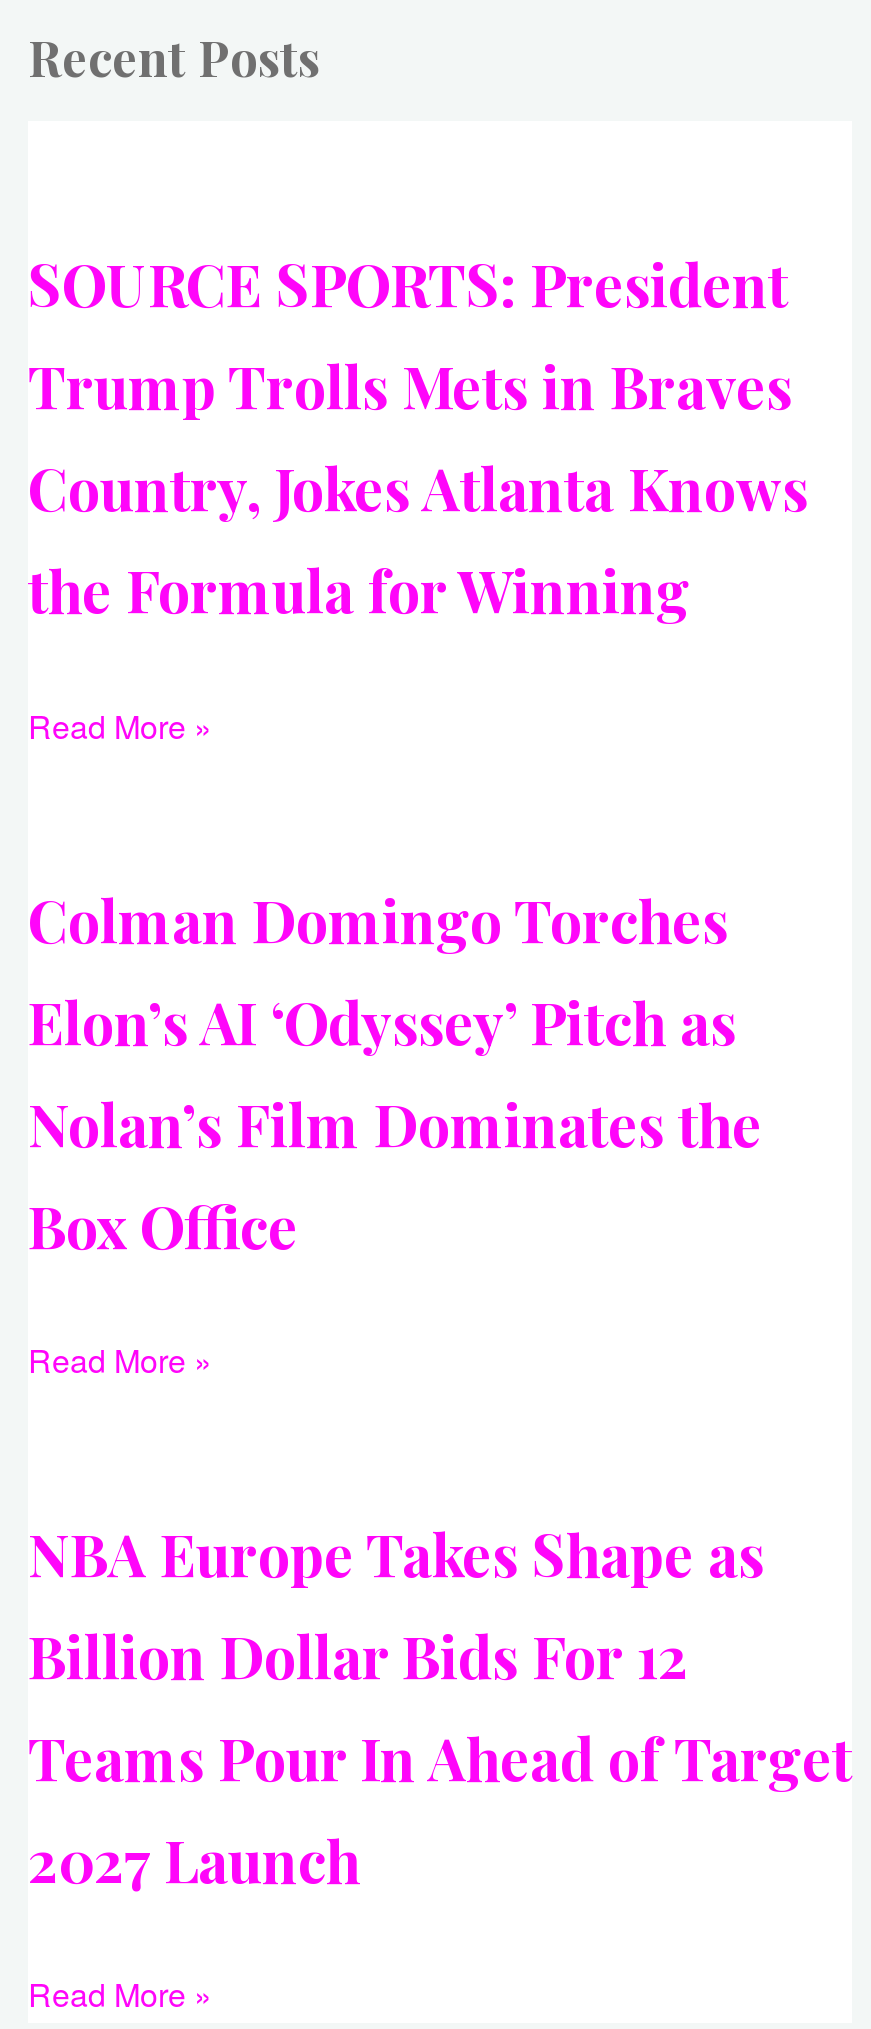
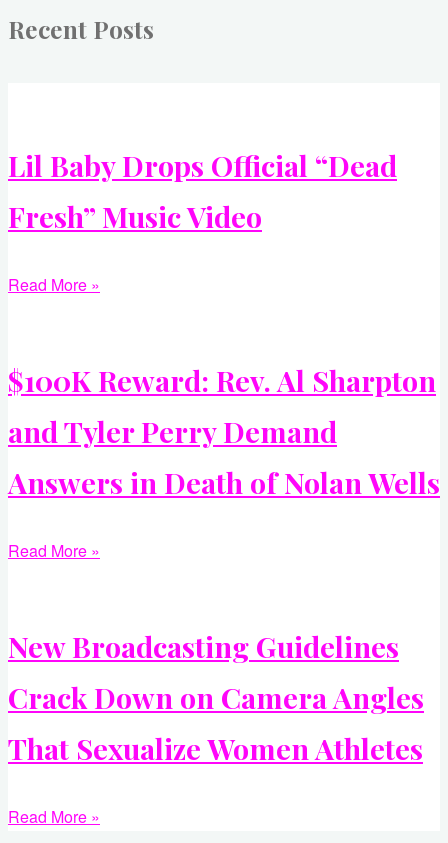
- SOURCE SPORTS: President
- Trump Trolls Mets in Braves
- Country, Jokes Atlanta Knows
- the Formula for Winning
+ Lil Baby Drops Official “Dead
+ Fresh” Music Video

- Colman Domingo Torches
- Elon’s AI ‘Odyssey’ Pitch as
- Nolan’s Film Dominates the
- Box Office
+ $100K Reward: Rev. Al Sharpton
+ and Tyler Perry Demand
+ Answers in Death of Nolan Wells

- NBA Europe Takes Shape as
- Billion Dollar Bids For 12
- Teams Pour In Ahead of Target
- 2027 Launch
+ New Broadcasting Guidelines
+ Crack Down on Camera Angles
+ That Sexualize Women Athletes
